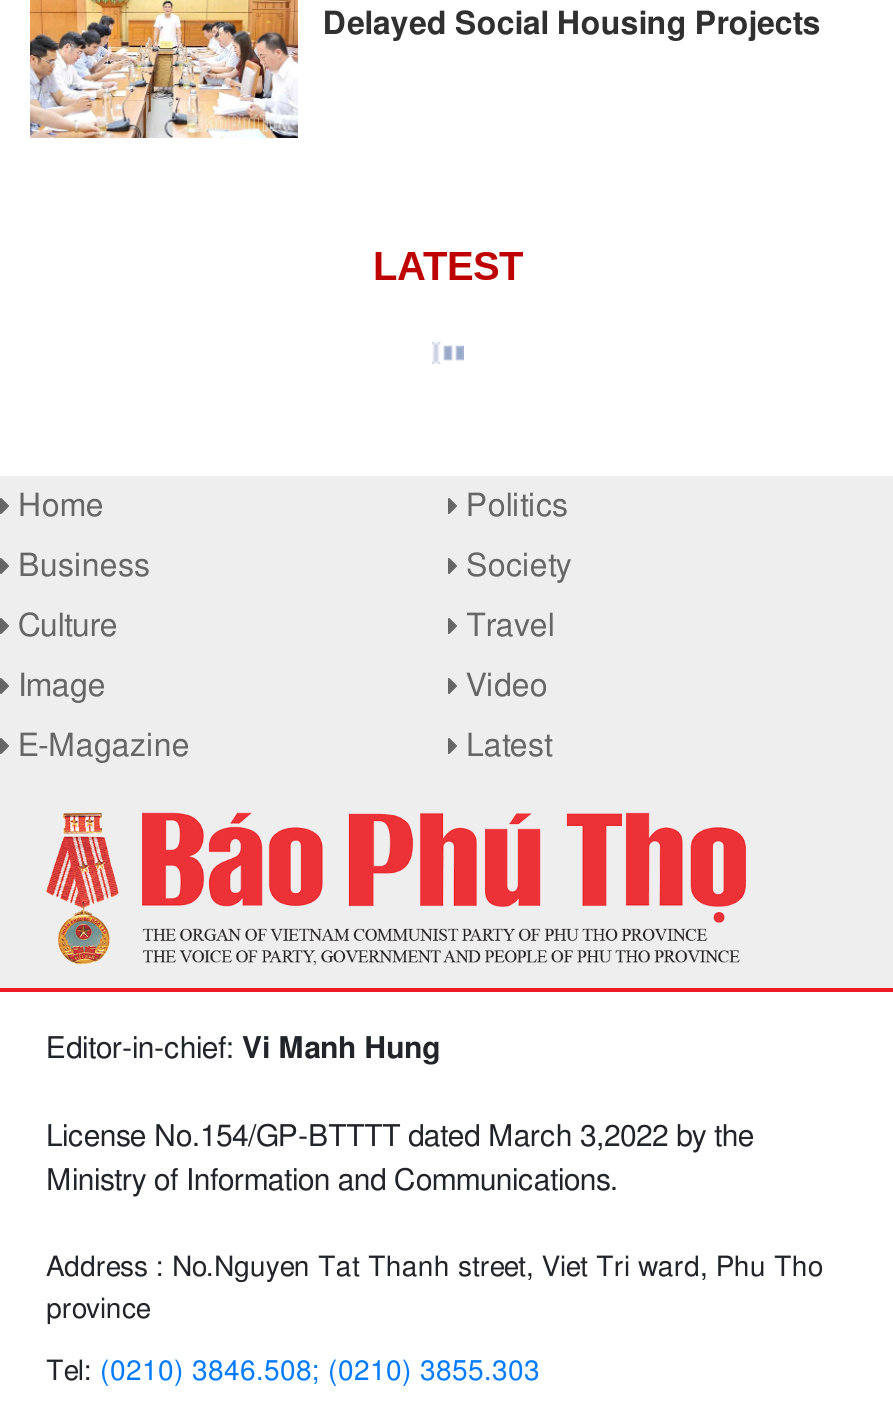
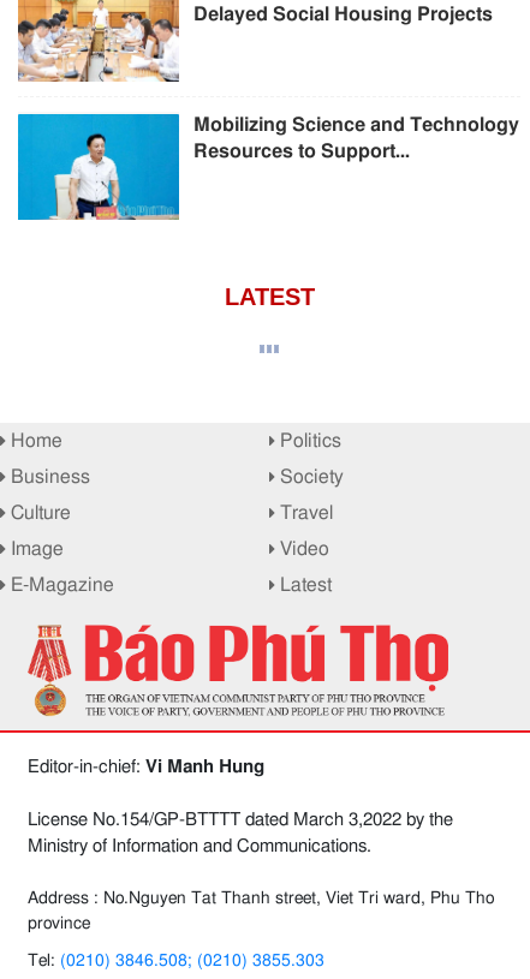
+ [image]
+ Mobilizing Science and Technology
+ Resources to Support...
